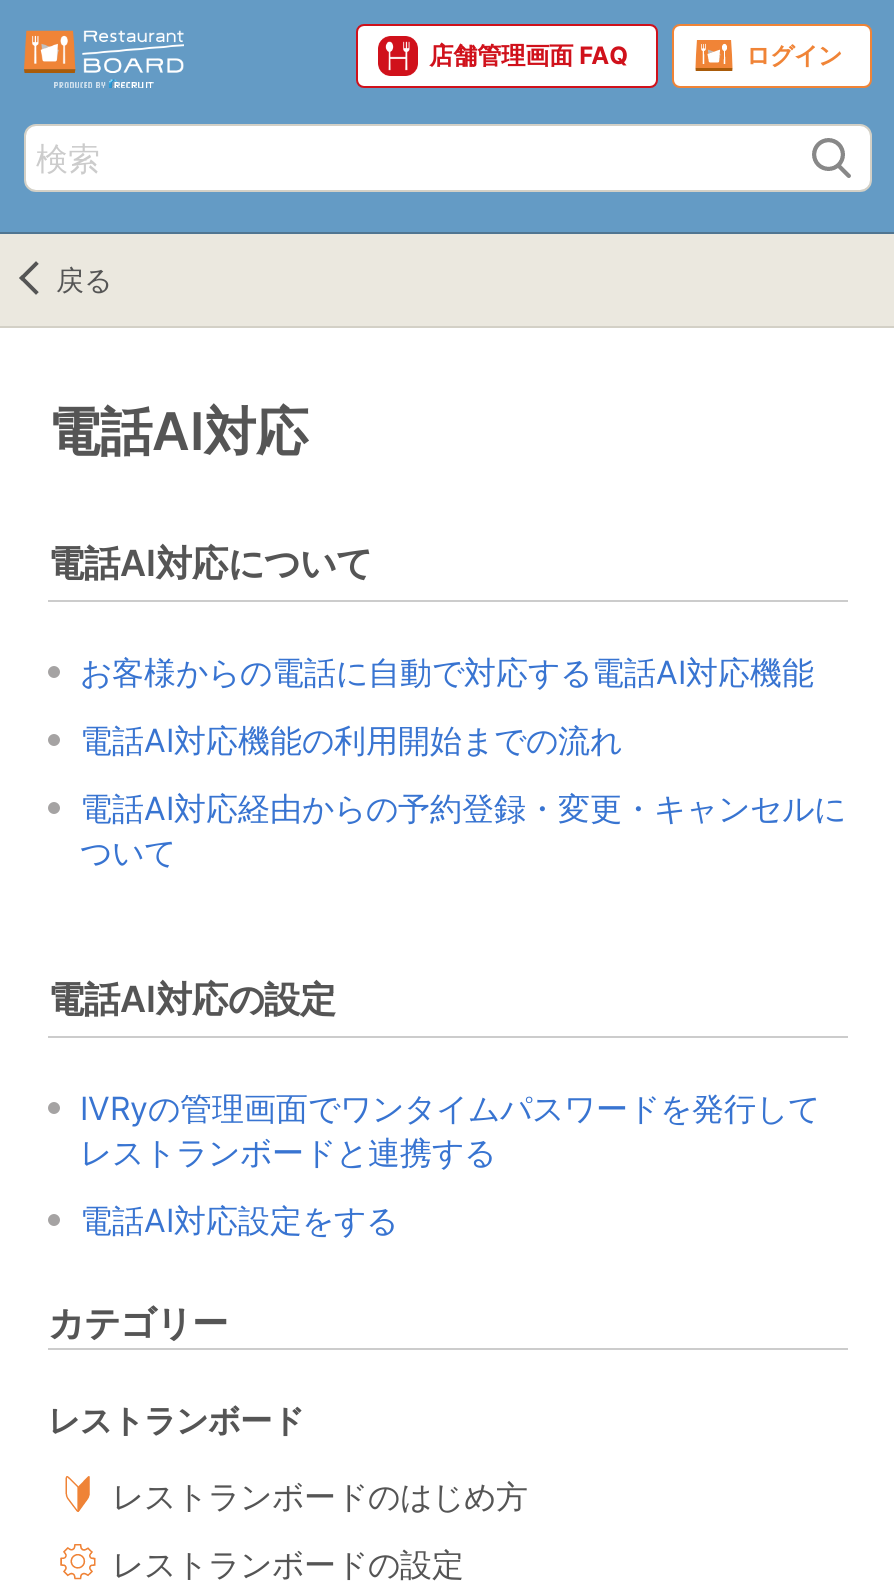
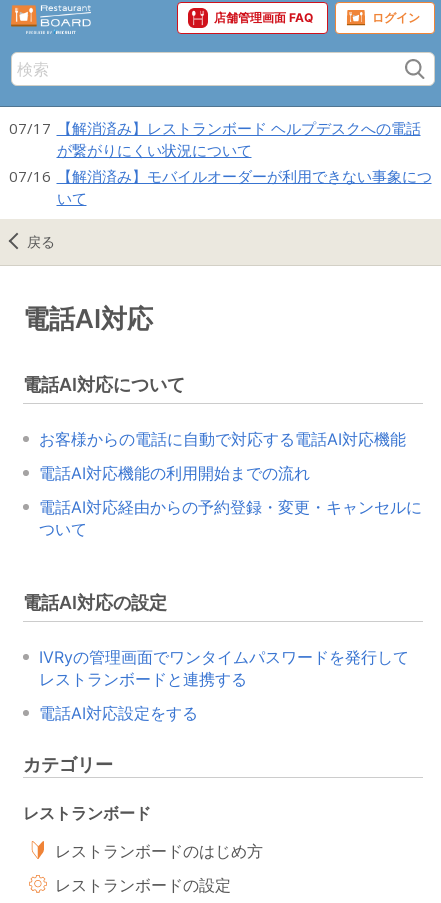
+ 07/17 【解消済み】レストランボード ヘルプデスクへの電話
+ が繋がりにくい状況について
+ 07/16 【解消済み】モバイルオーダーが利用できない事象につ
+ いて
